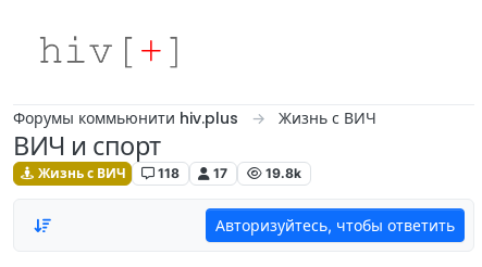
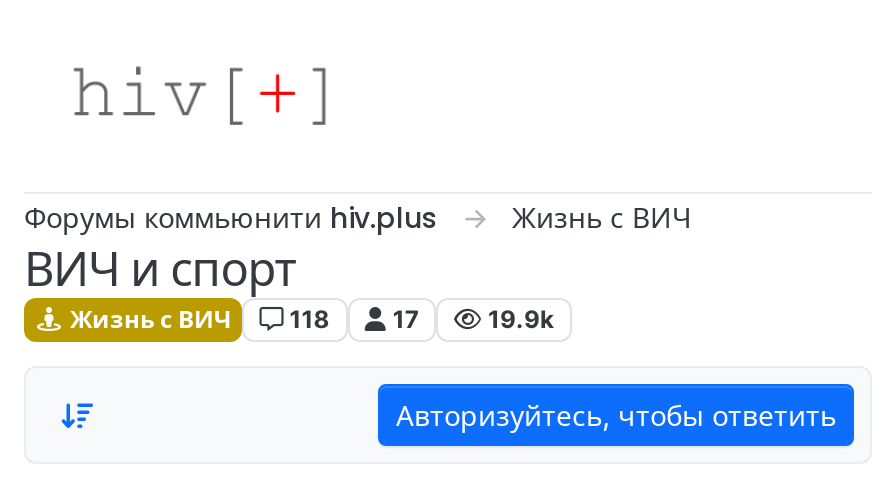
- 19.8k
+ 19.9k
